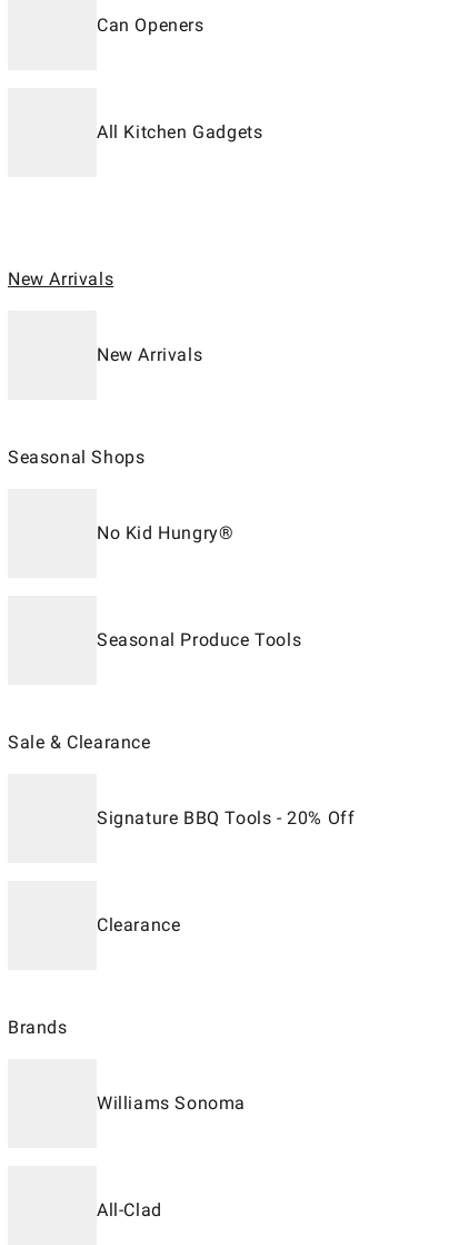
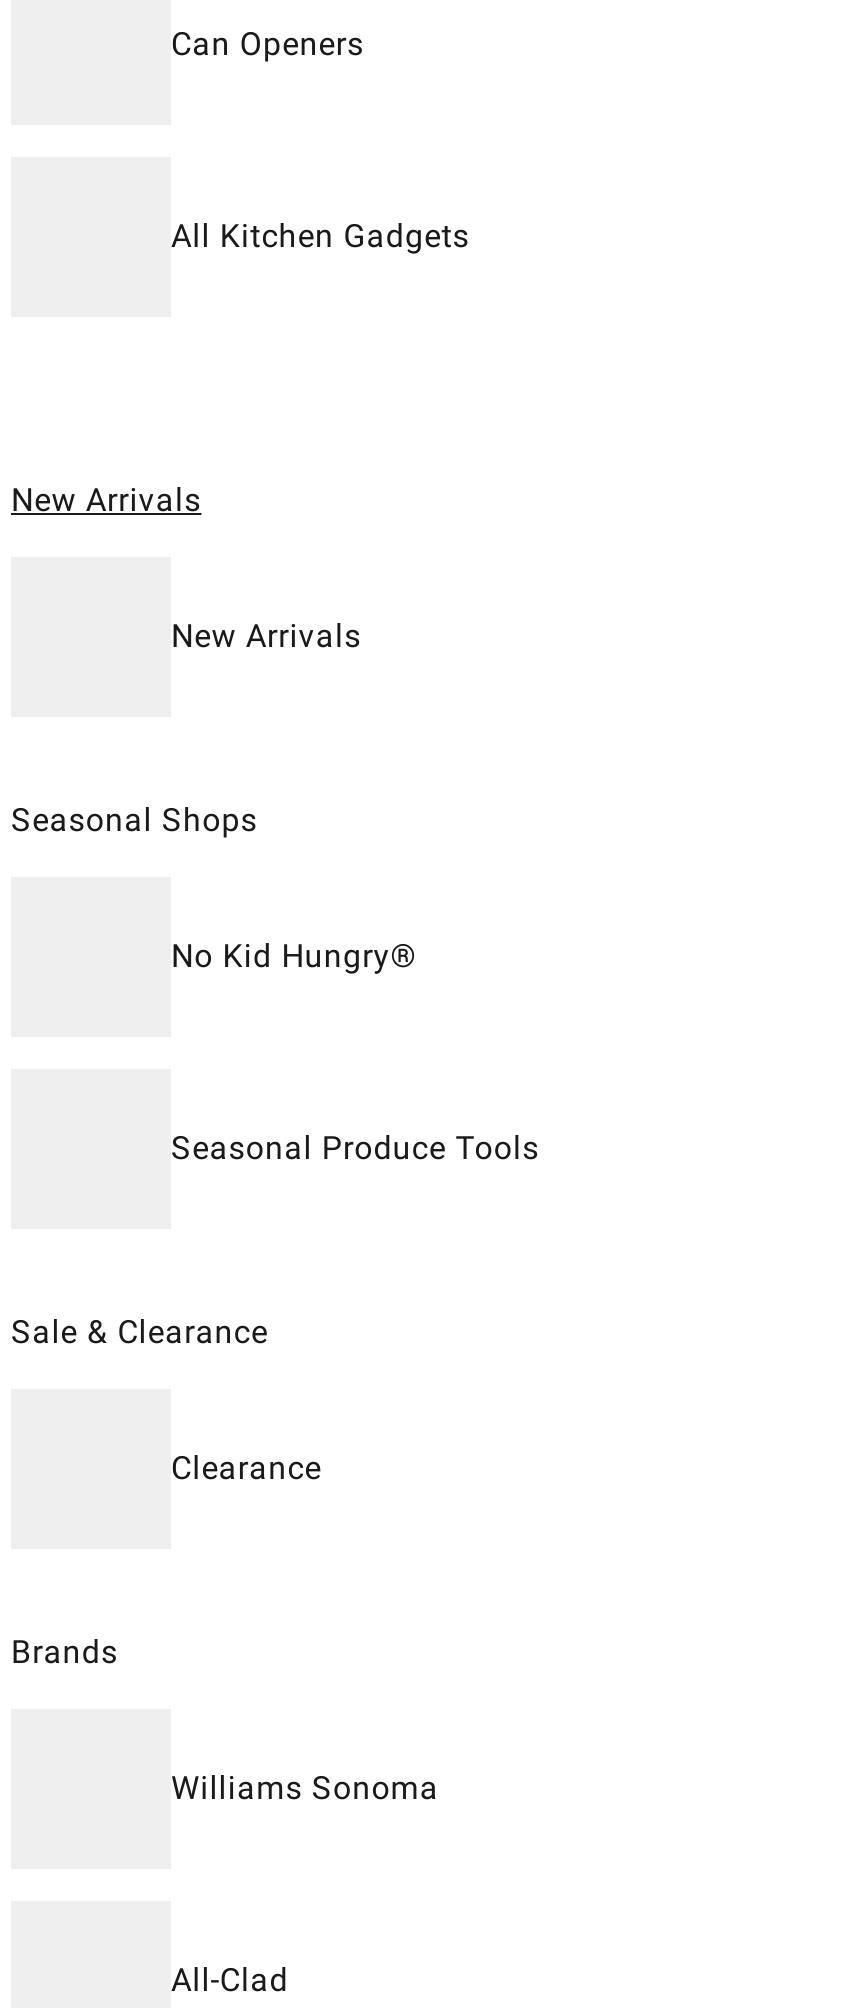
- Signature BBQ Tools - 20% Off
